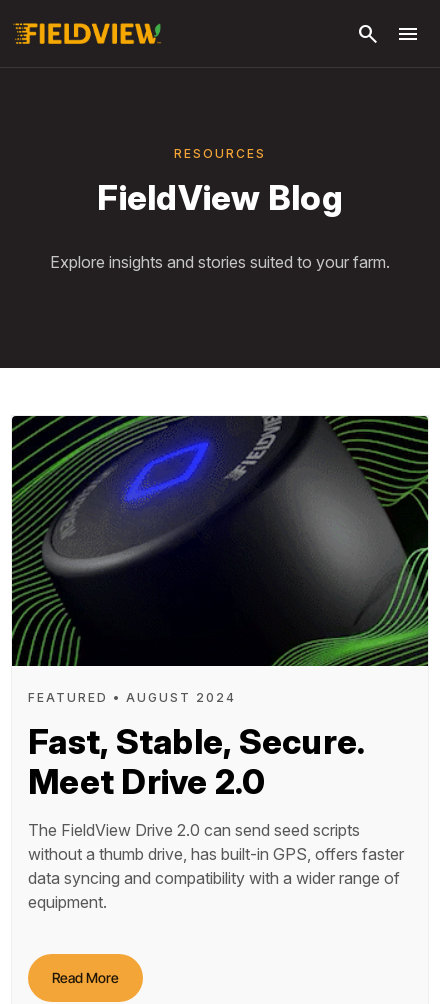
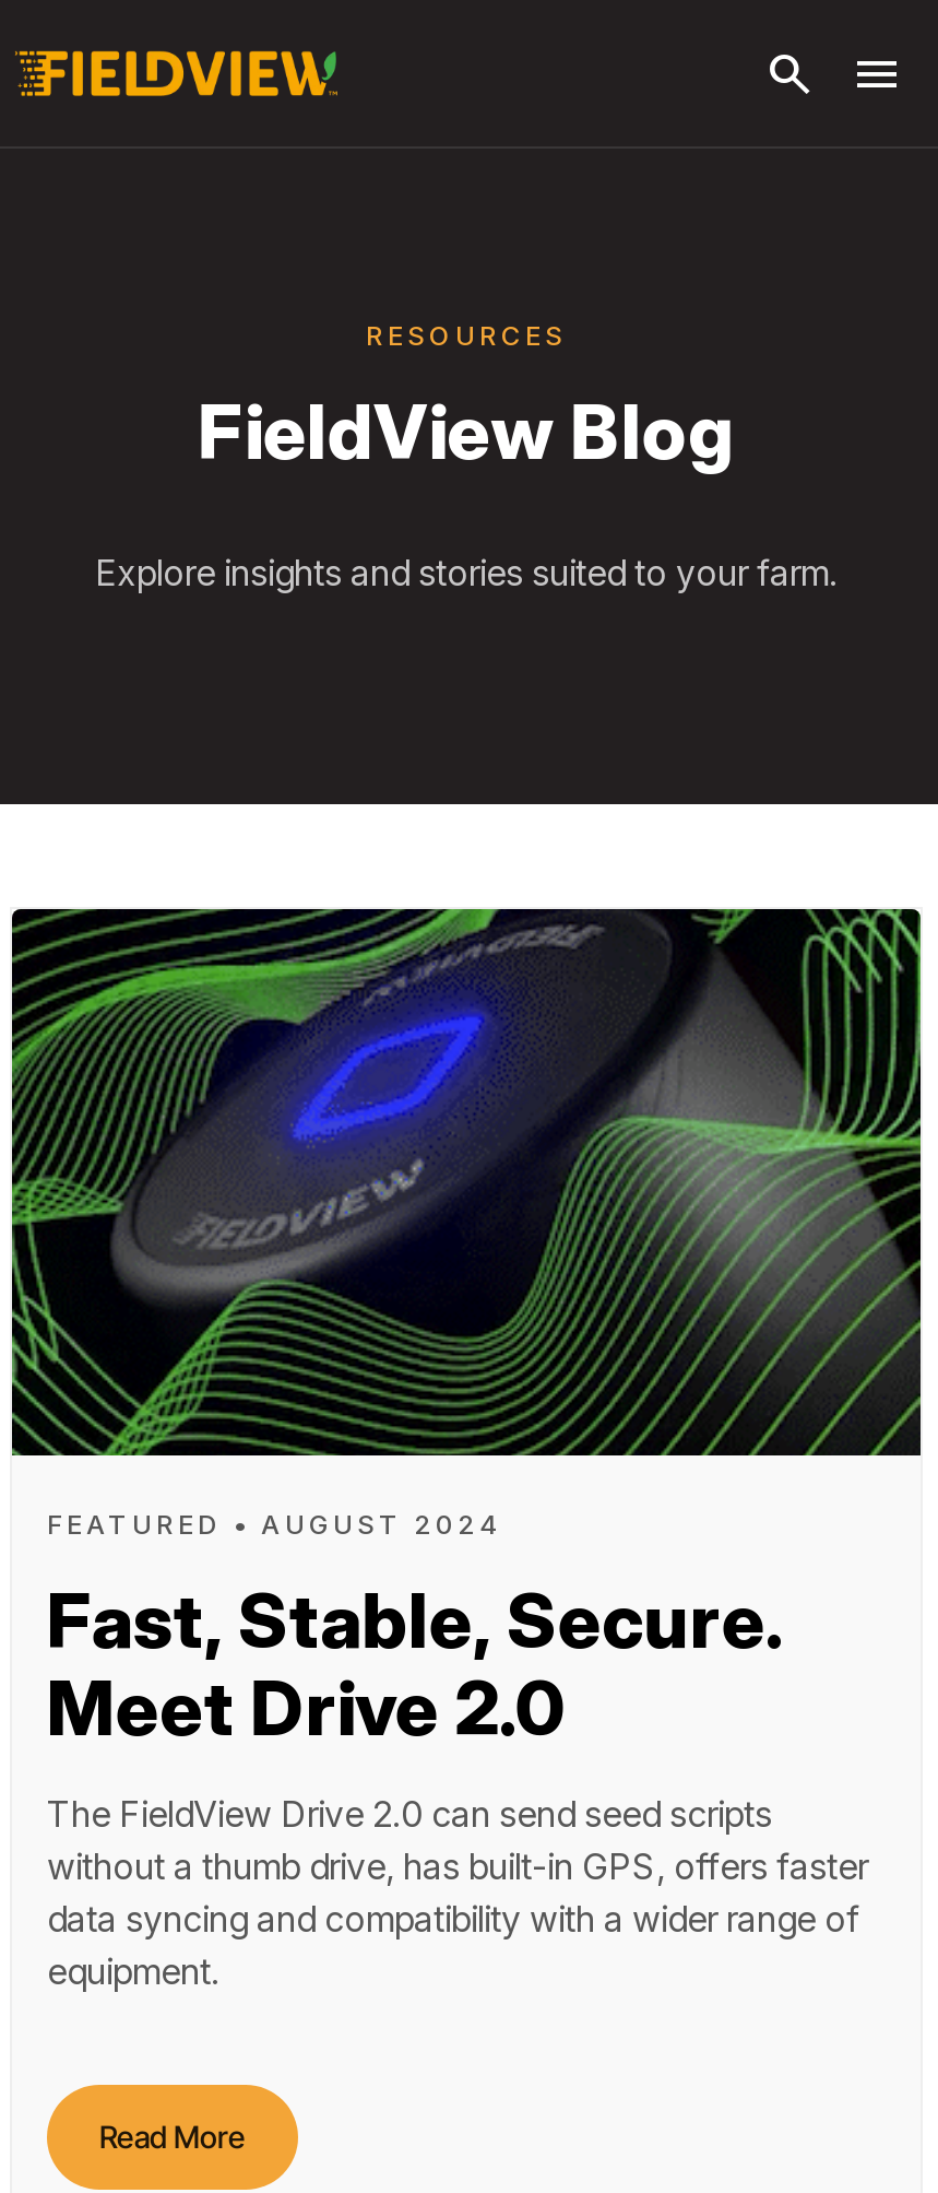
- [image]
+ [image]
